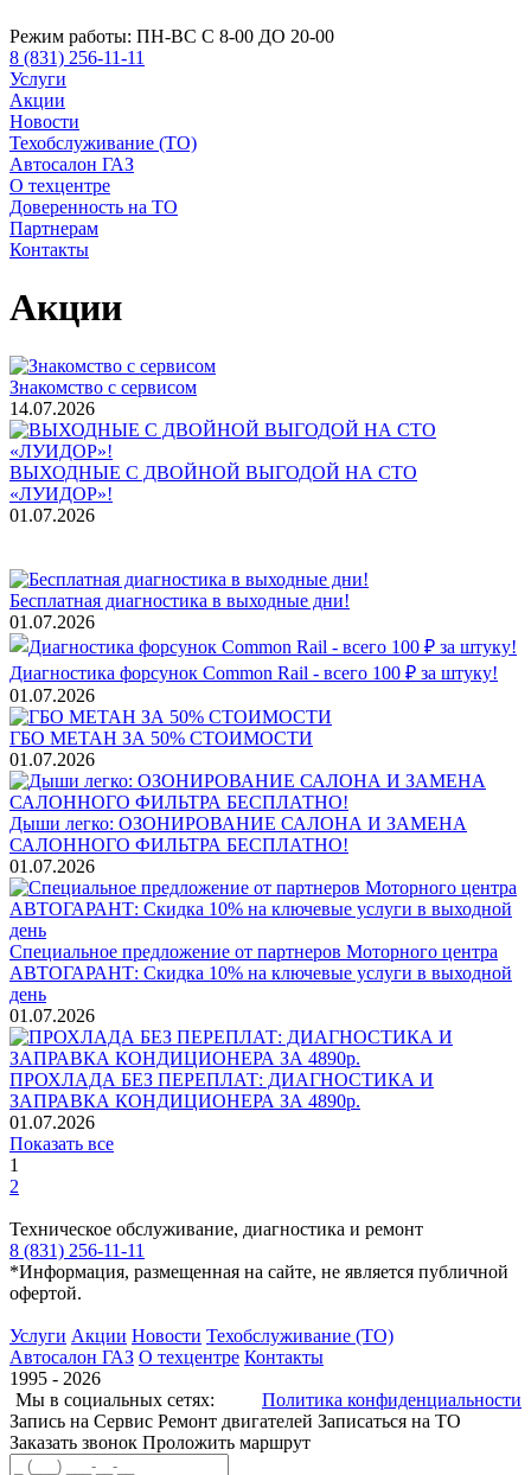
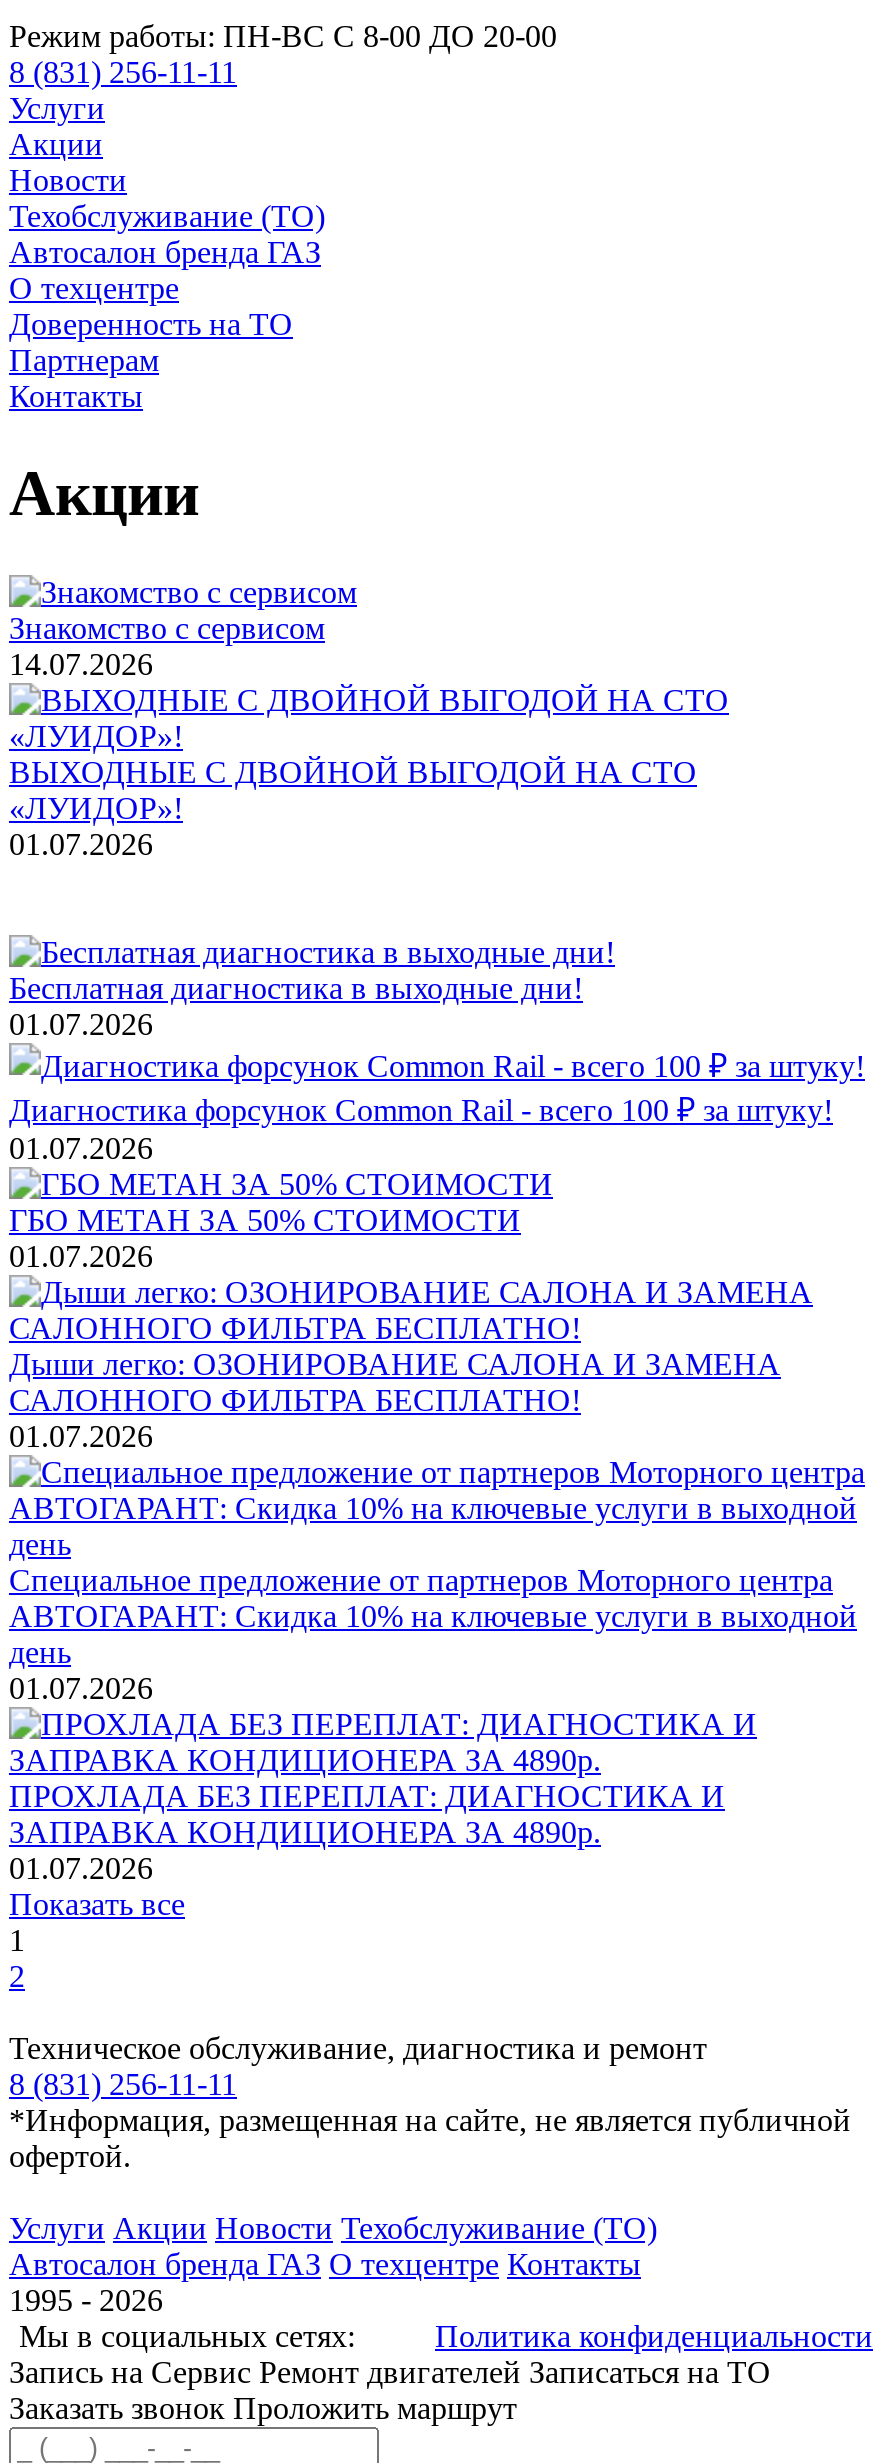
- Автосалон ГАЗ
+ Автосалон бренда ГАЗ

- Автосалон ГАЗ О техцентре Контакты
+ Автосалон бренда ГАЗ О техцентре Контакты
